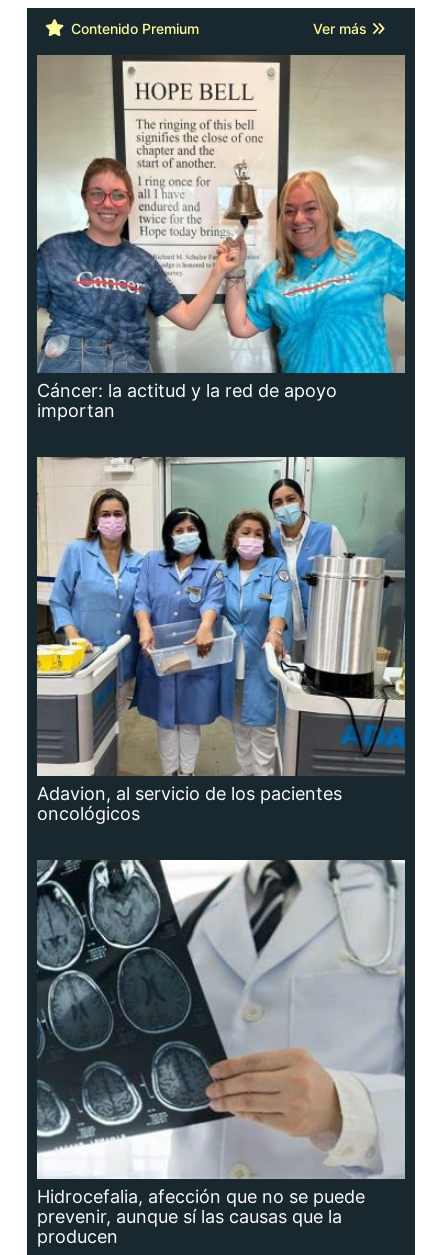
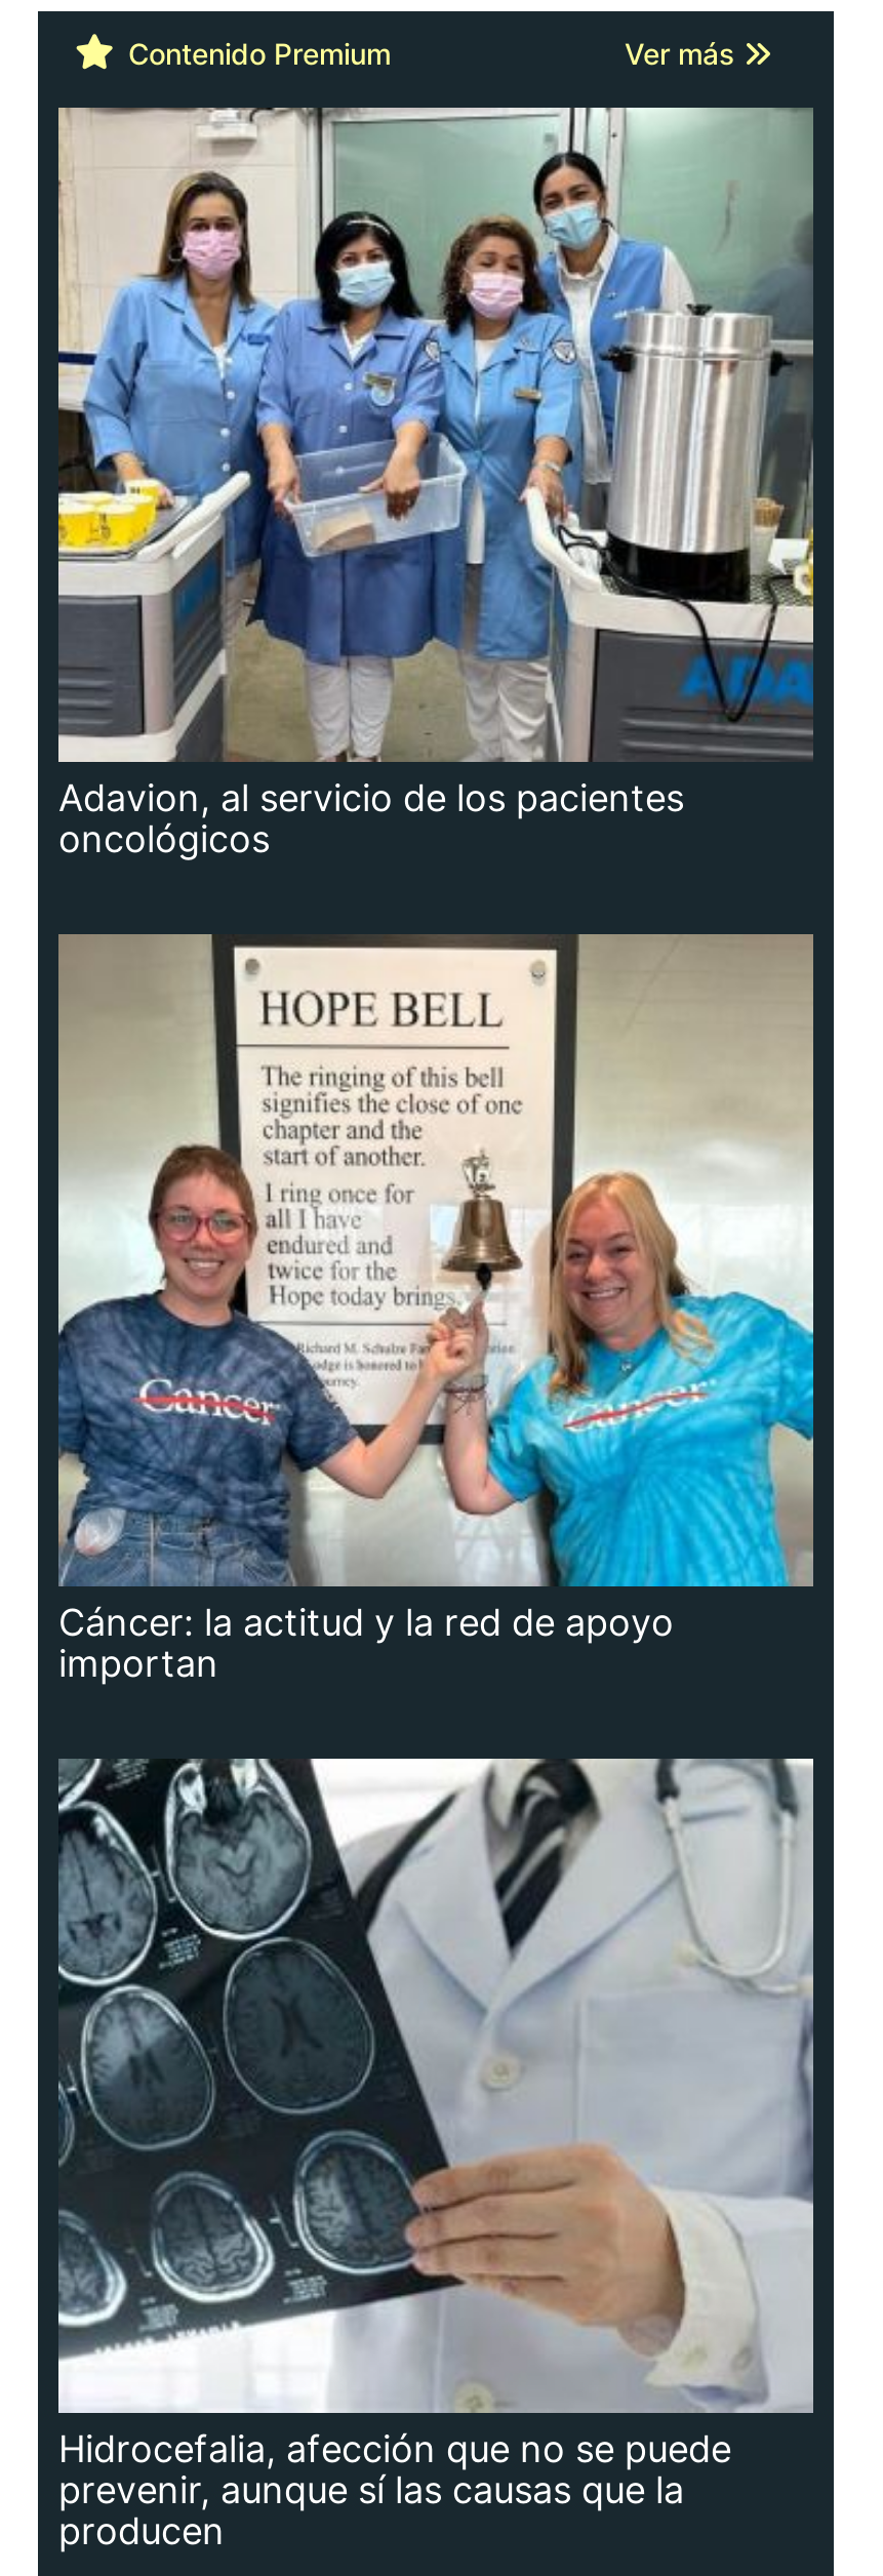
moved down: [image] | Cáncer: la actitud y la red de apoyo | importan

moved up: [image] | Adavion, al servicio de los pacientes | oncológicos
